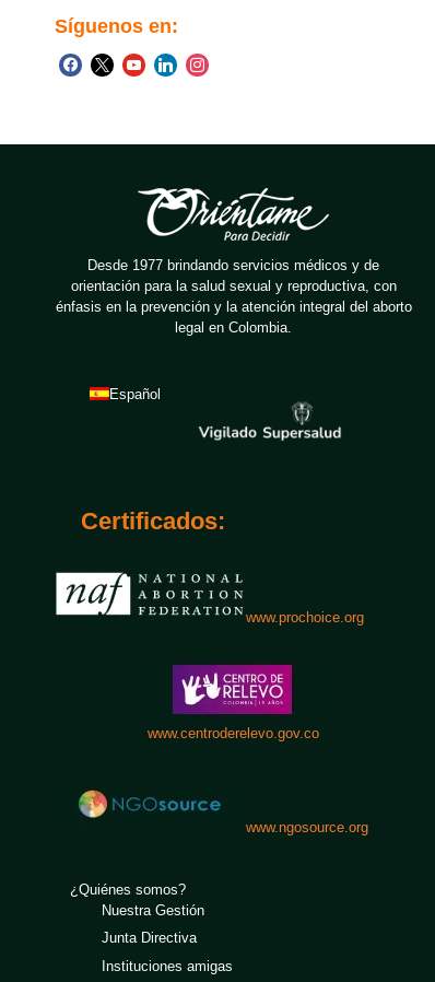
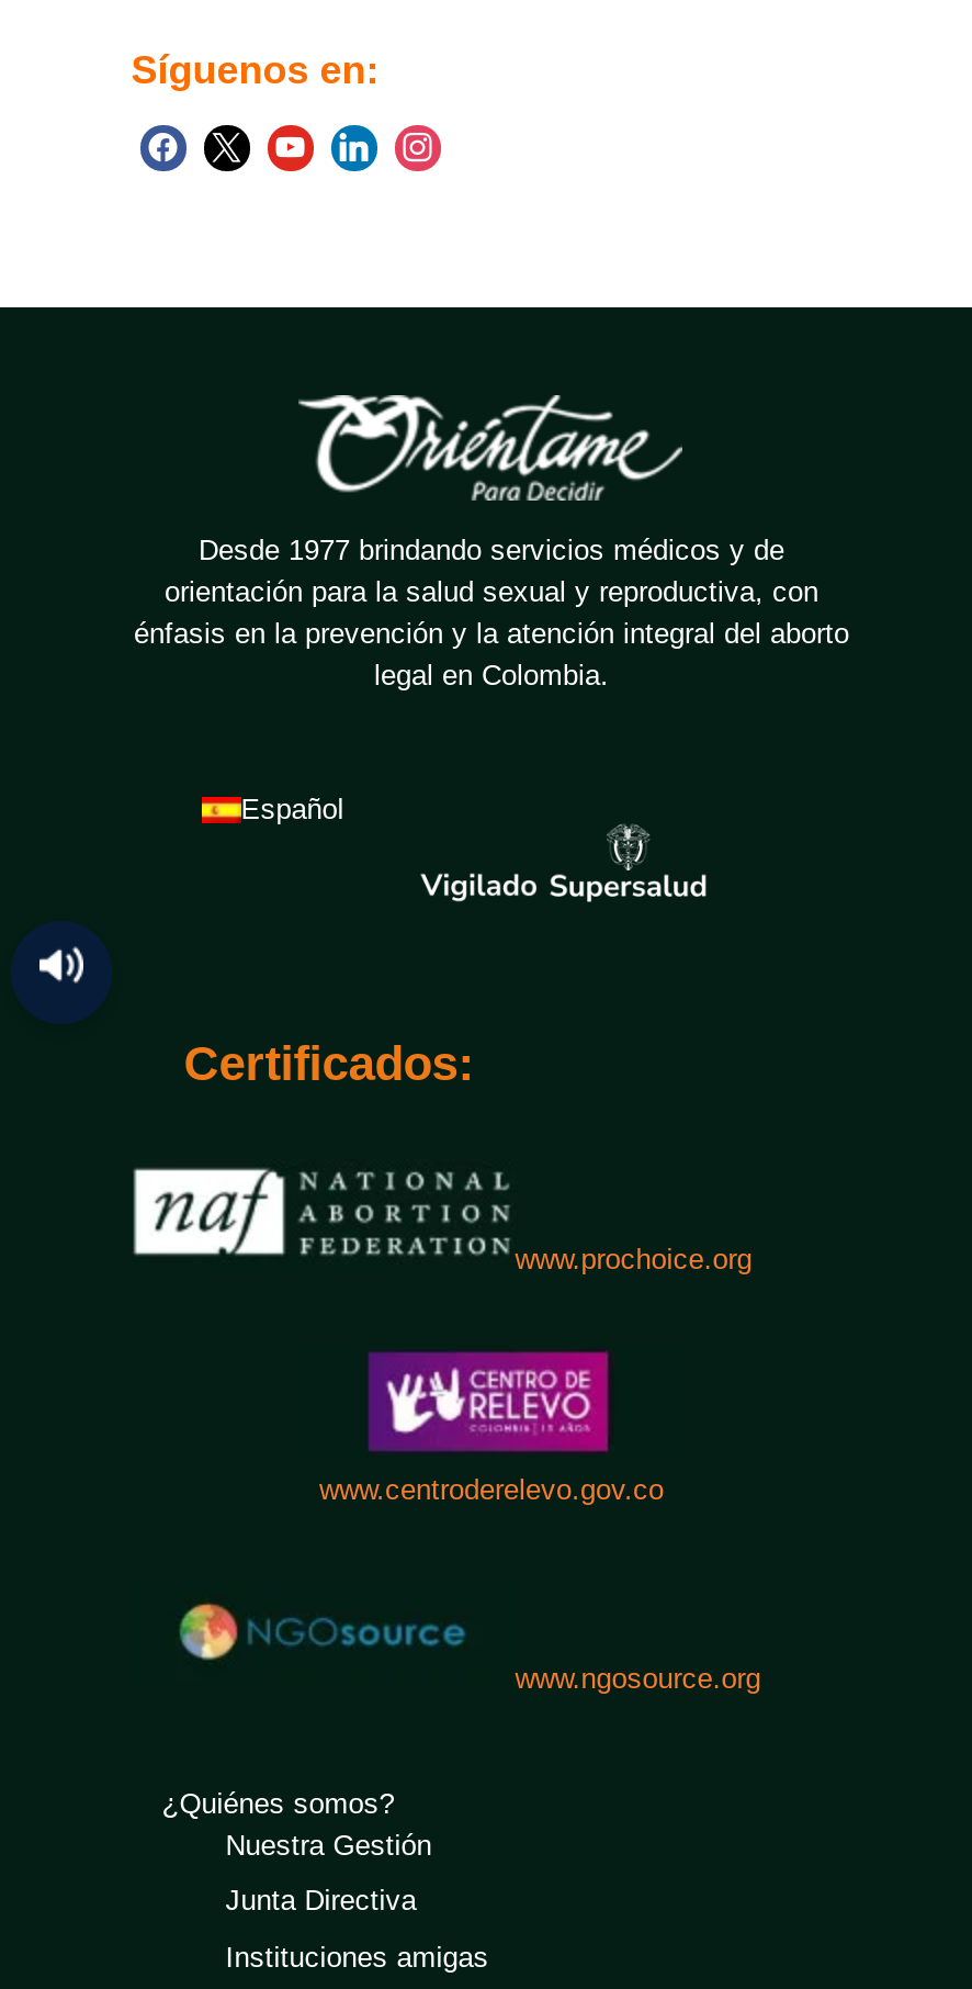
+ [image]
